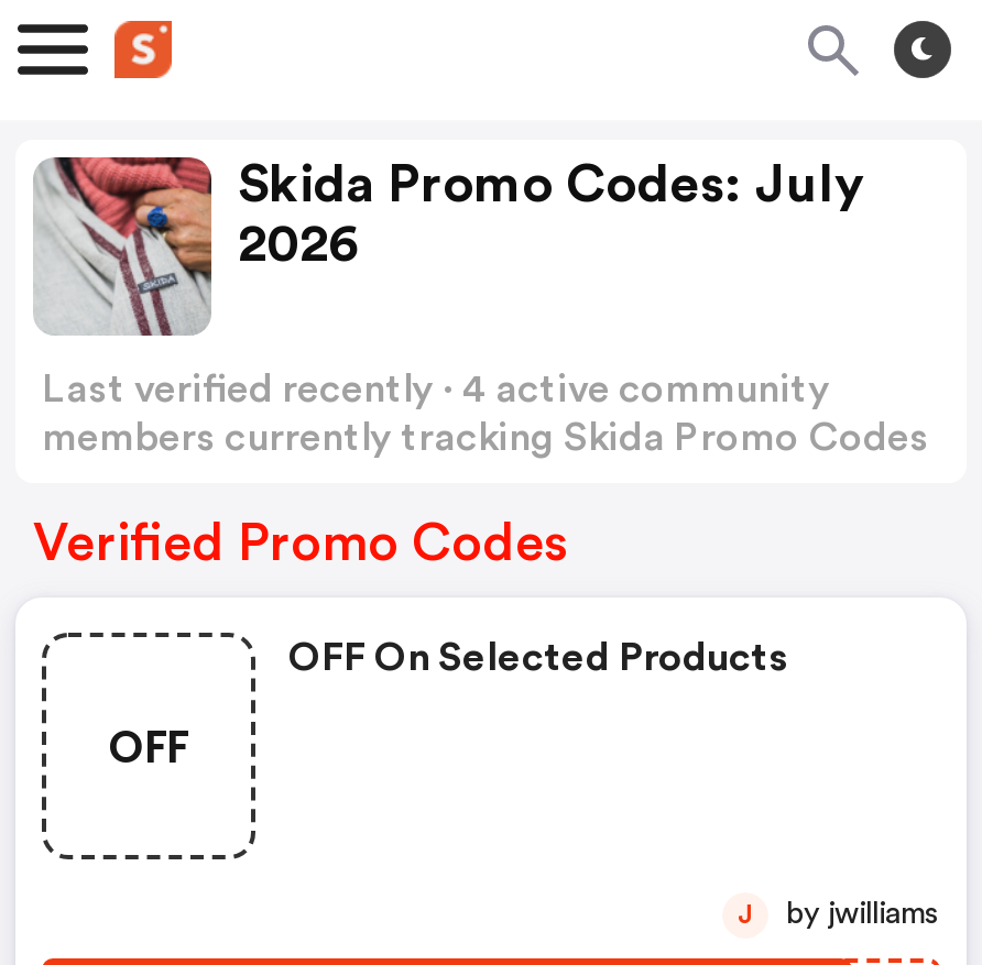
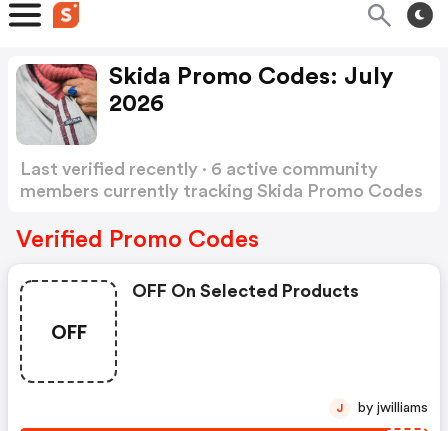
- Last verified recently · 4 active community
+ Last verified recently · 6 active community
